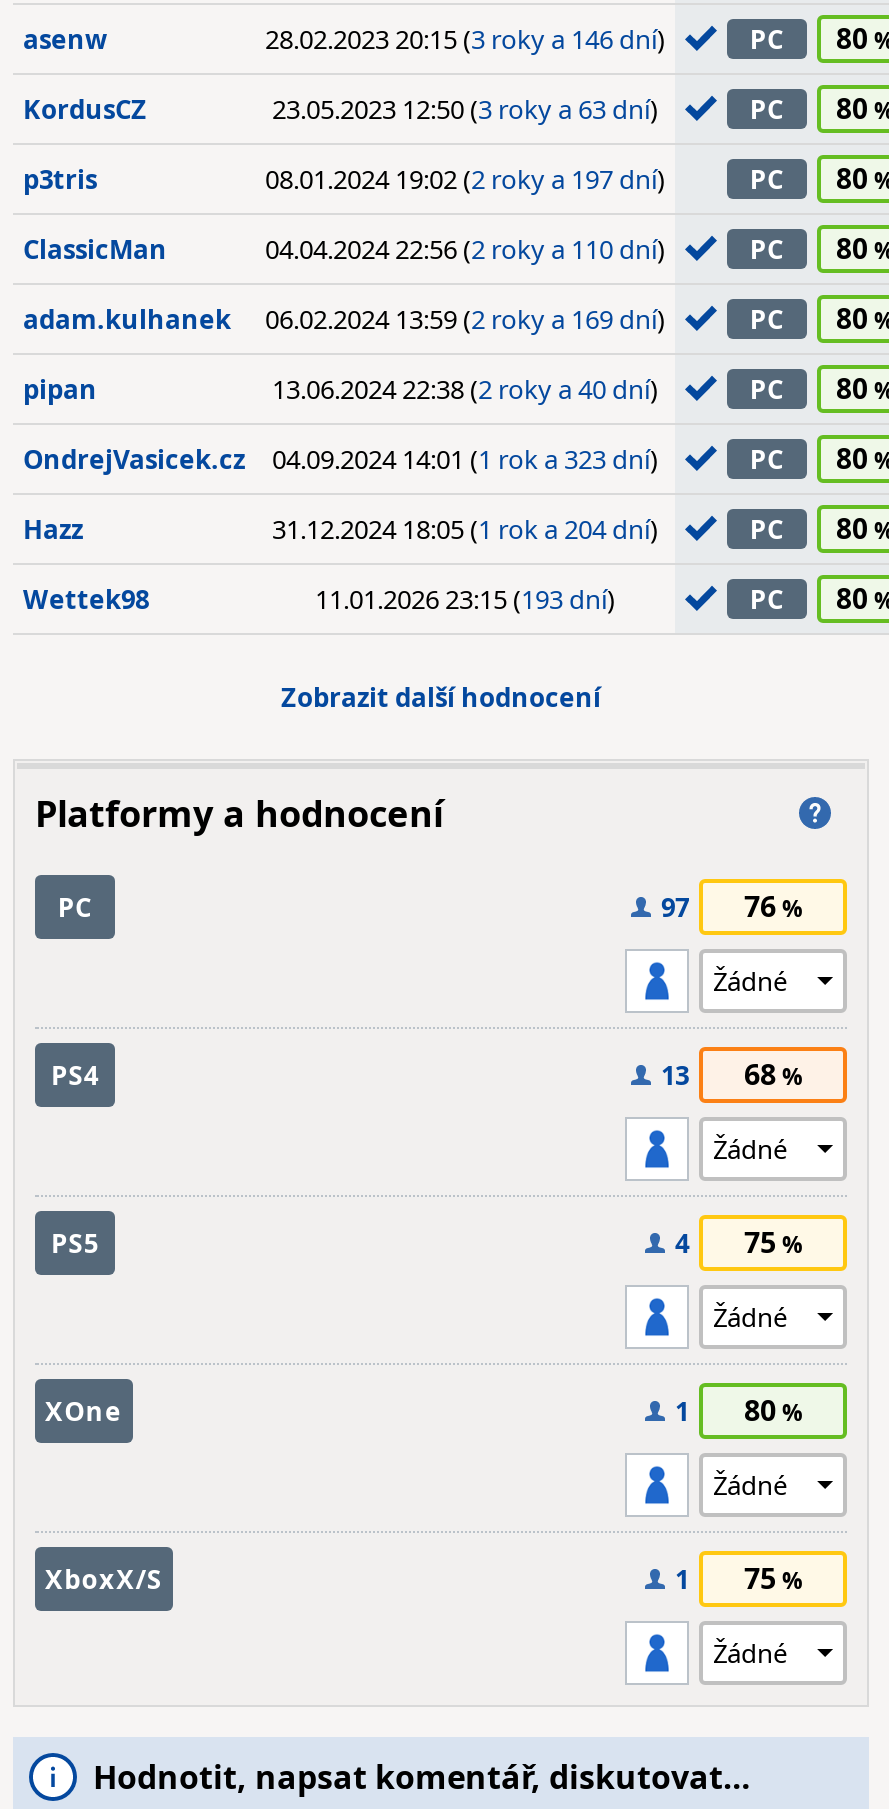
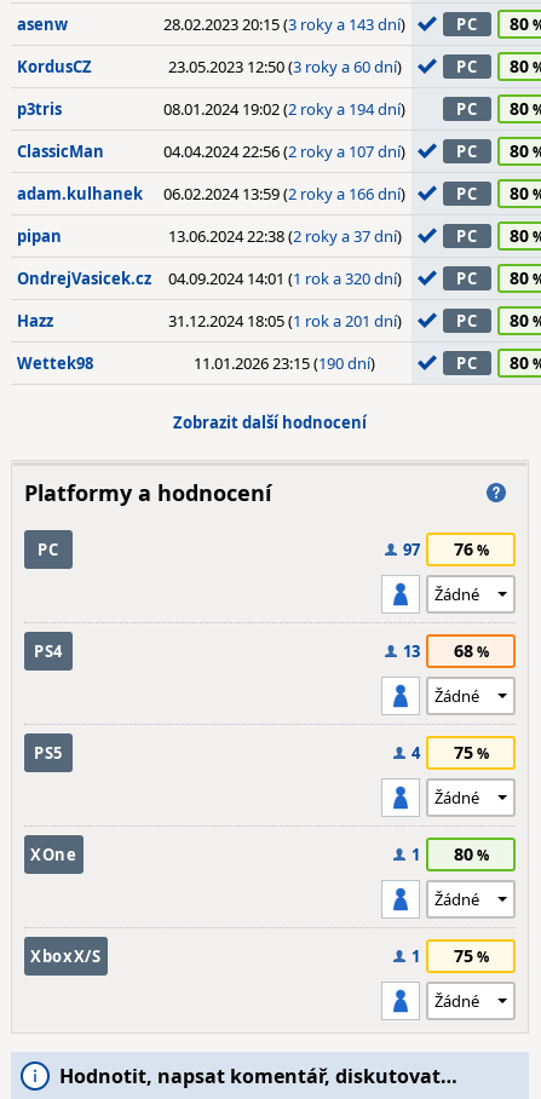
- 28.02.2023 20:15 (3 roky a 146 dní)
+ 28.02.2023 20:15 (3 roky a 143 dní)

- 23.05.2023 12:50 (3 roky a 63 dní)
+ 23.05.2023 12:50 (3 roky a 60 dní)

- 08.01.2024 19:02 (2 roky a 197 dní)
+ 08.01.2024 19:02 (2 roky a 194 dní)

- 04.04.2024 22:56 (2 roky a 110 dní)
+ 04.04.2024 22:56 (2 roky a 107 dní)

- adam.kulhanek 06.02.2024 13:59 (2 roky a 169 dní)
+ adam.kulhanek 06.02.2024 13:59 (2 roky a 166 dní)

- 13.06.2024 22:38 (2 roky a 40 dní)
+ 13.06.2024 22:38 (2 roky a 37 dní)

- OndrejVasicek.cz 04.09.2024 14:01 (1 rok a 323 dní)
+ OndrejVasicek.cz 04.09.2024 14:01 (1 rok a 320 dní)

- 31.12.2024 18:05 (1 rok a 204 dní)
+ 31.12.2024 18:05 (1 rok a 201 dní)

- 11.01.2026 23:15 (193 dní)
+ 11.01.2026 23:15 (190 dní)
